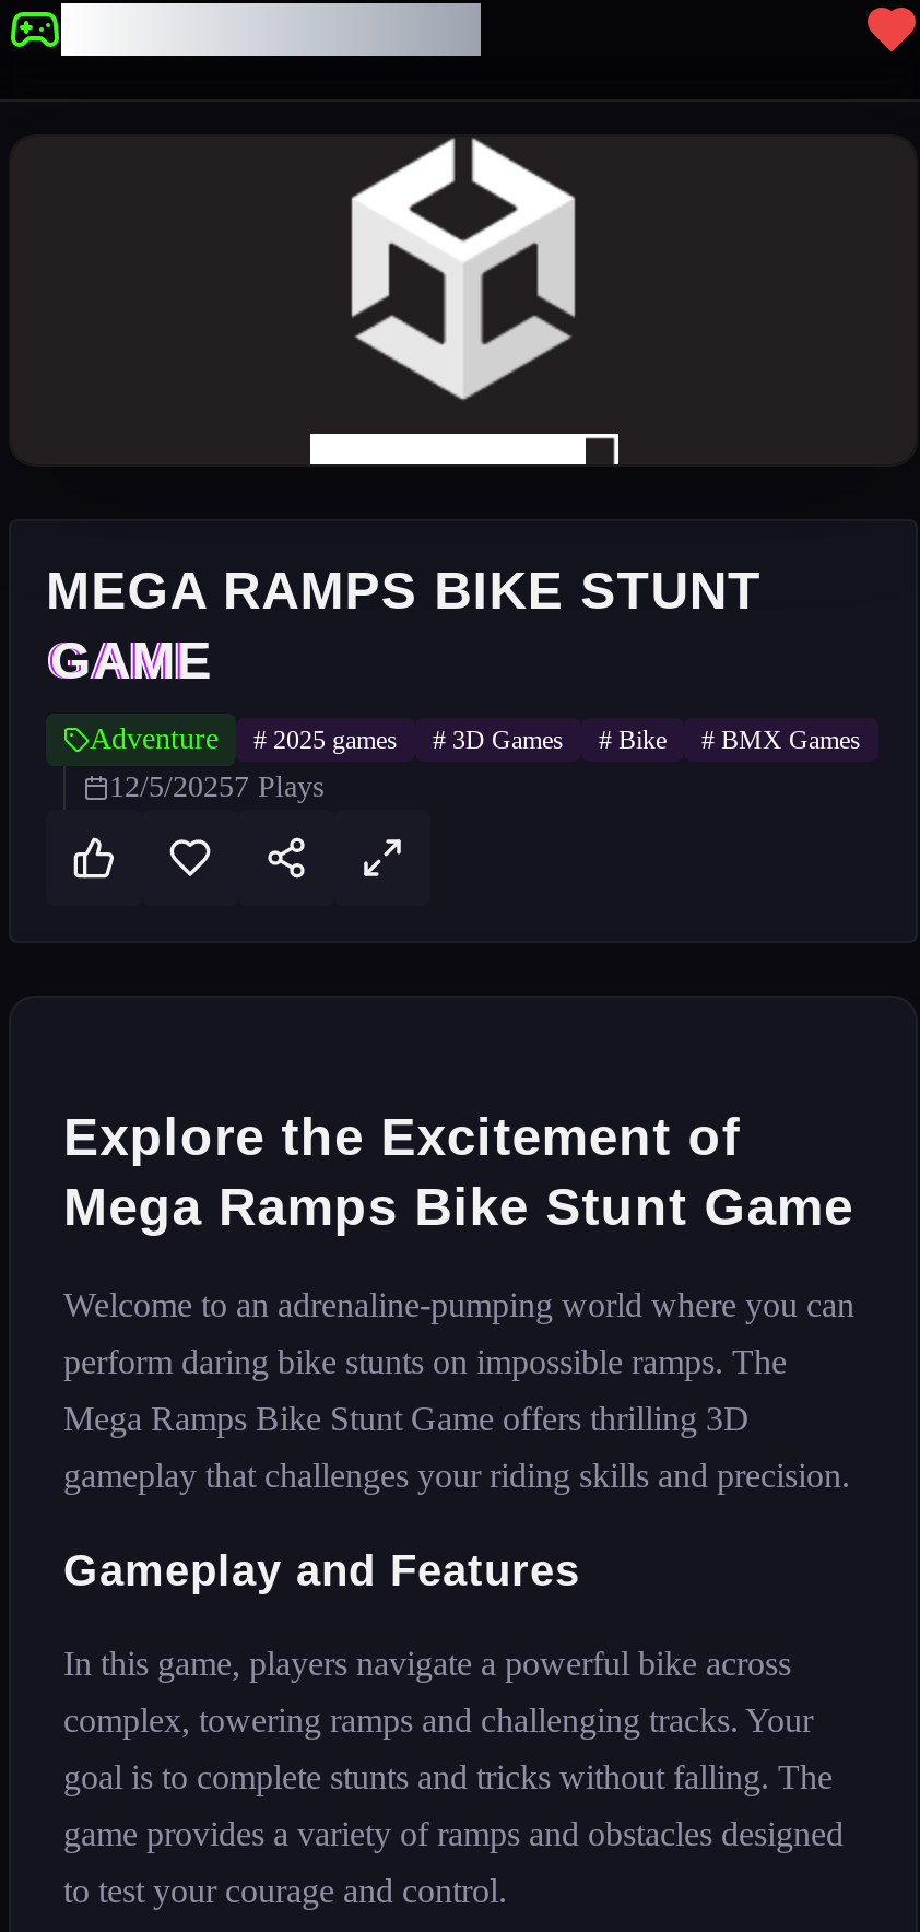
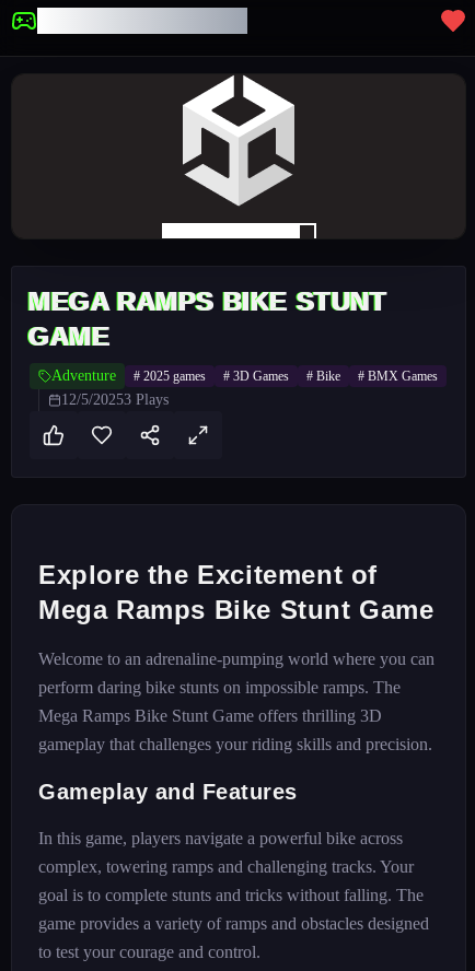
- 12/5/20257 Plays
+ 12/5/20253 Plays
